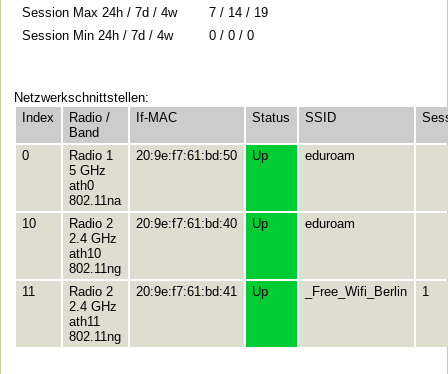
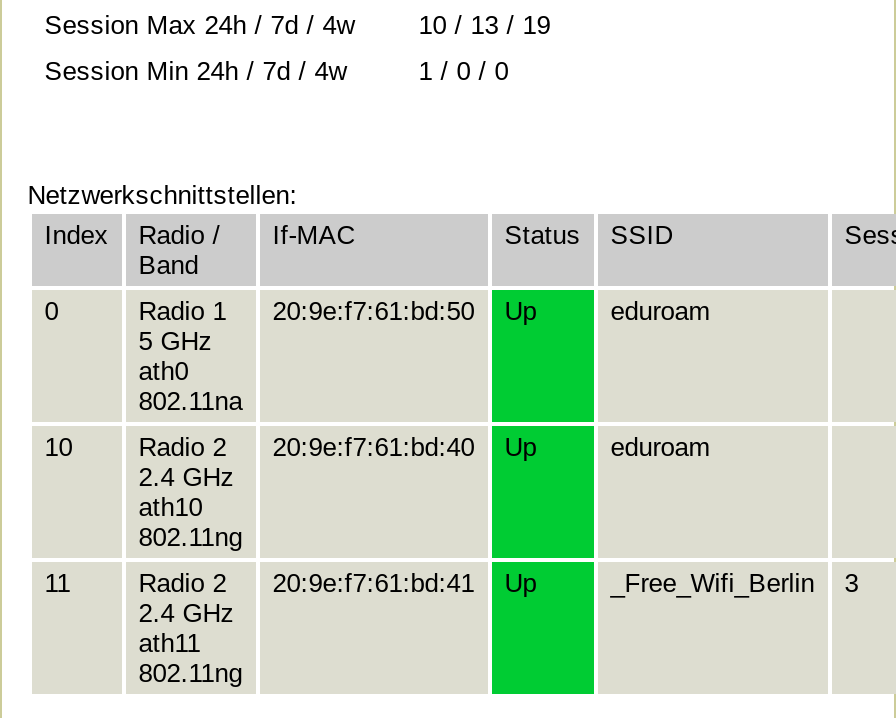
- 7 / 14 / 19
+ 10 / 13 / 19

- 0 / 0 / 0
+ 1 / 0 / 0

- _Free_Wifi_Berlin 1
+ _Free_Wifi_Berlin 3
